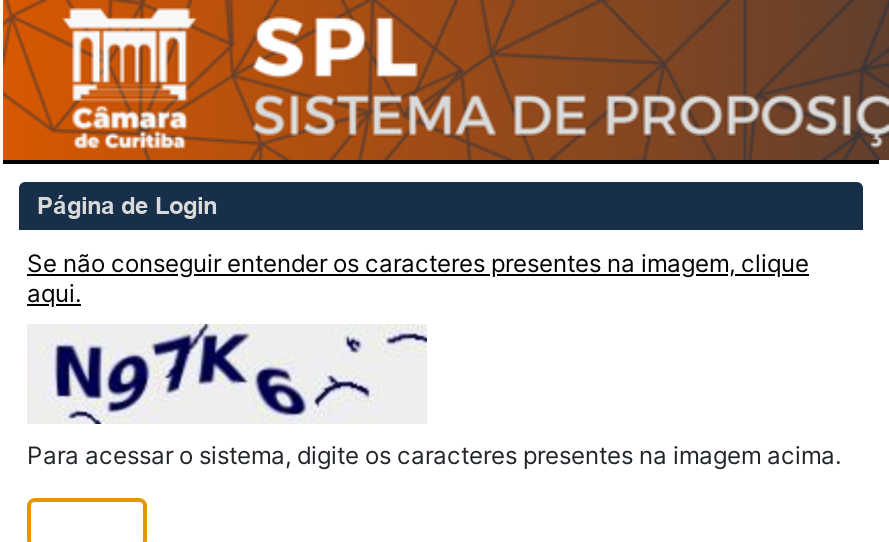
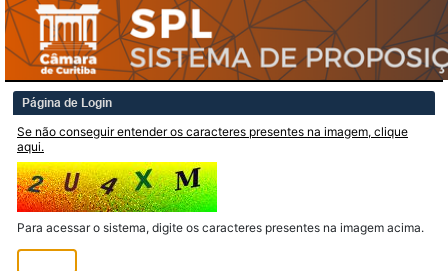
- [image]
+ [image]
